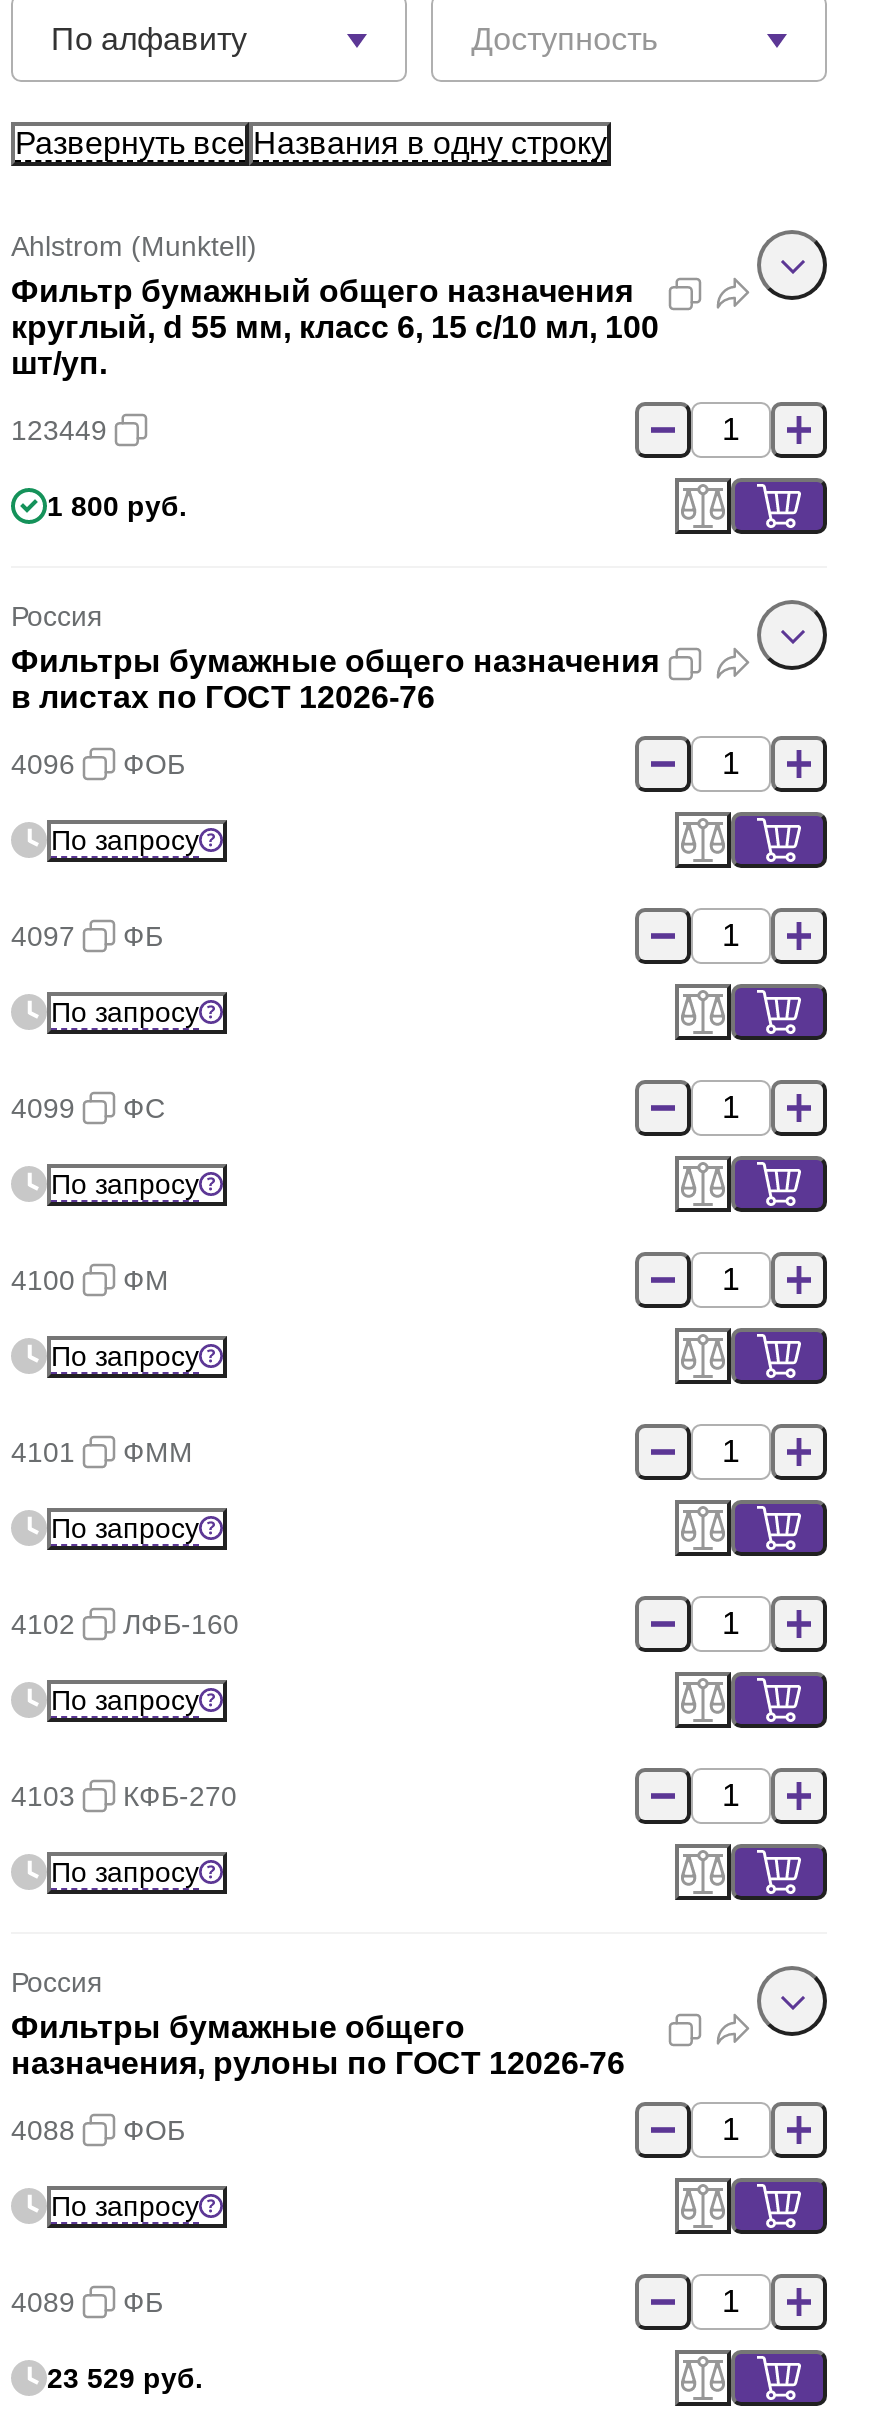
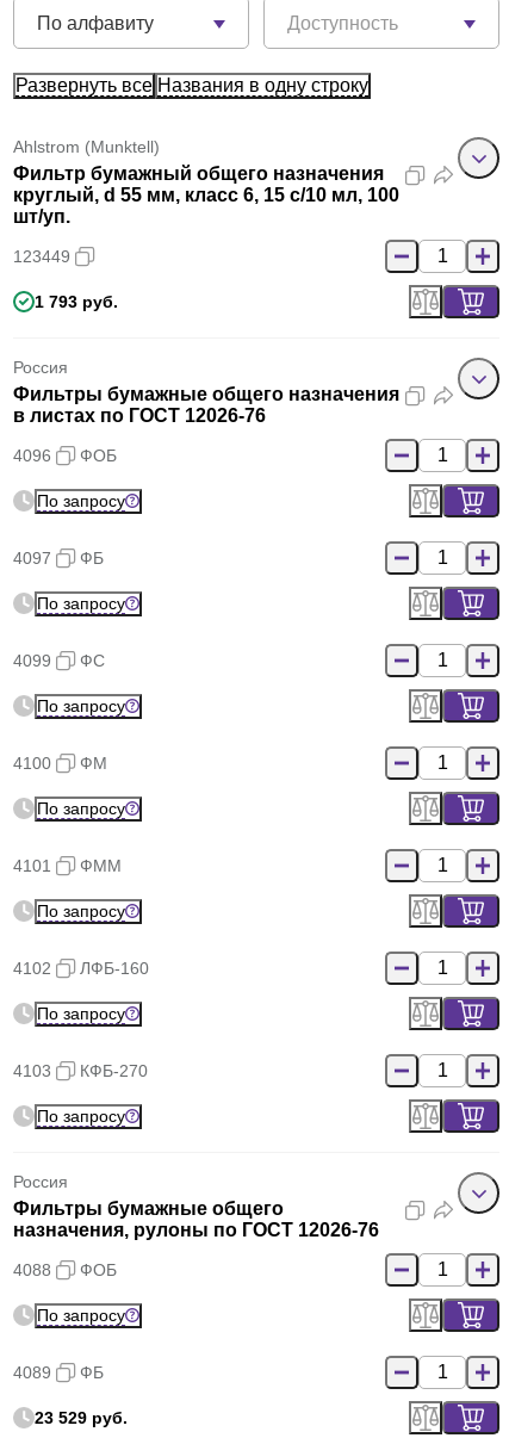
- 1 800 руб.
+ 1 793 руб.
